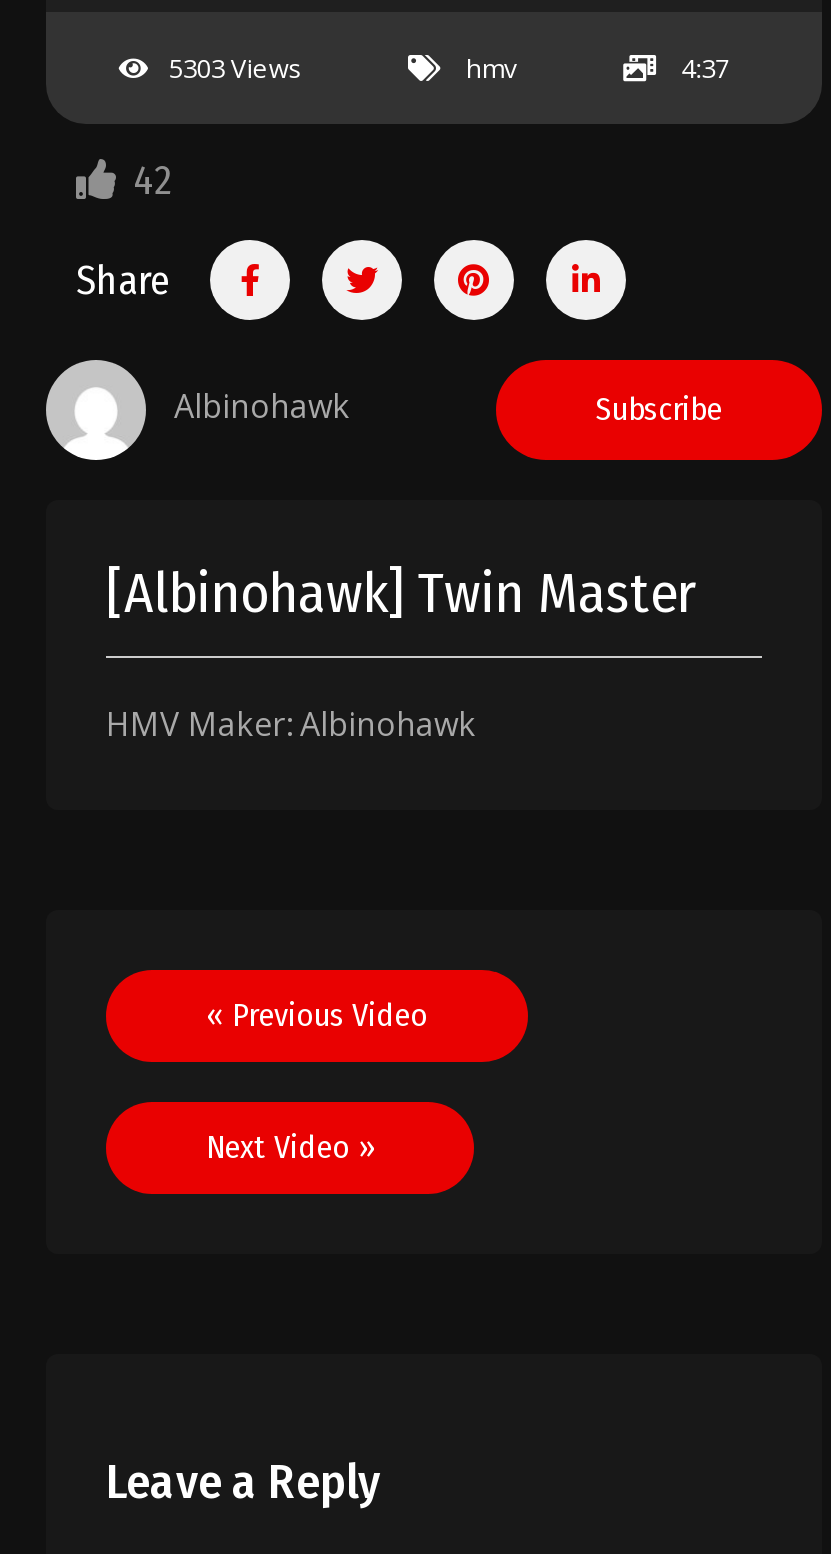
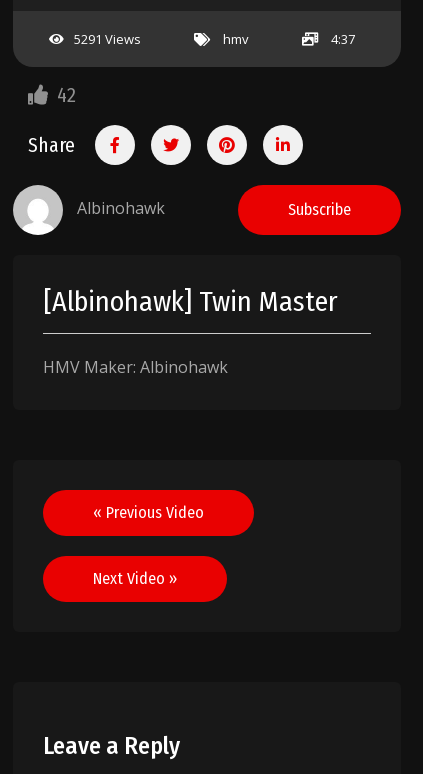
- 5303 Views
+ 5291 Views
